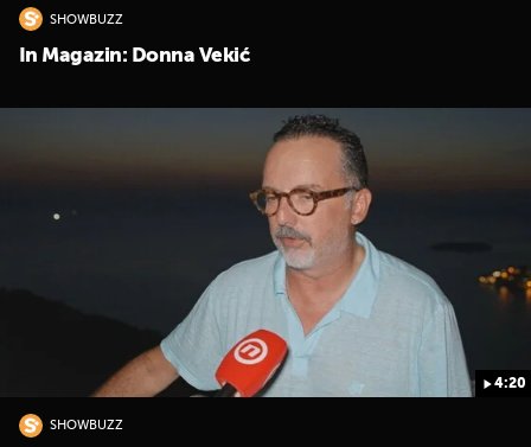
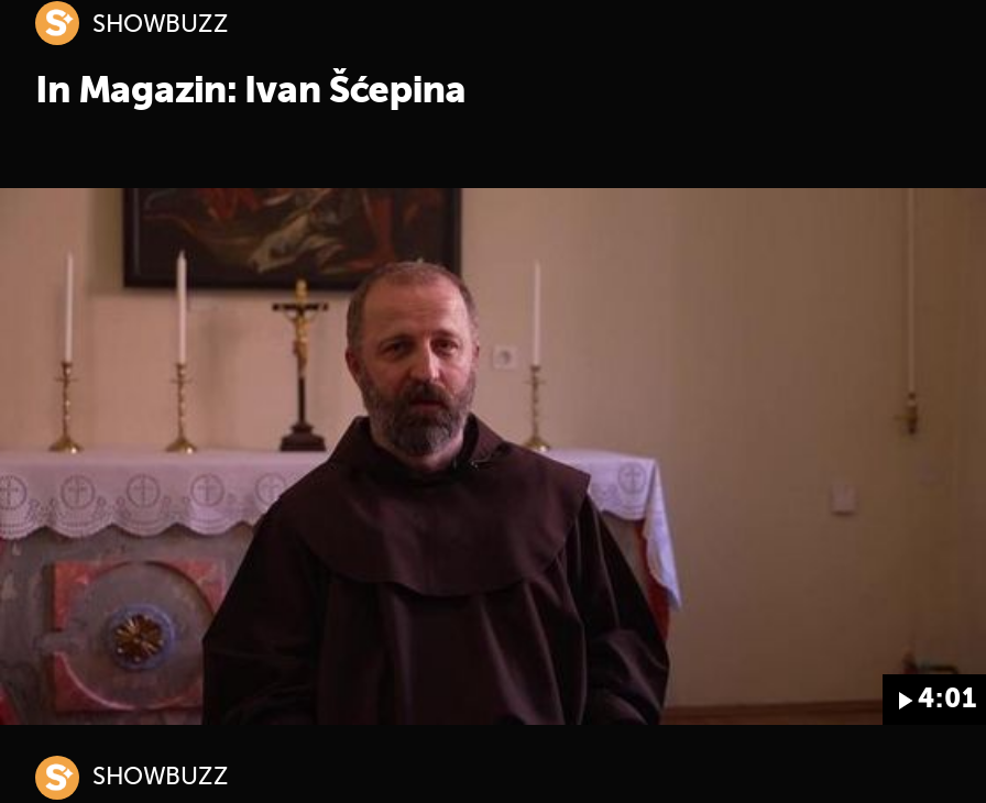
- In Magazin: Donna Vekić
+ In Magazin: Ivan Šćepina

- [image]
- 4:20
+ [image]
+ 4:01
